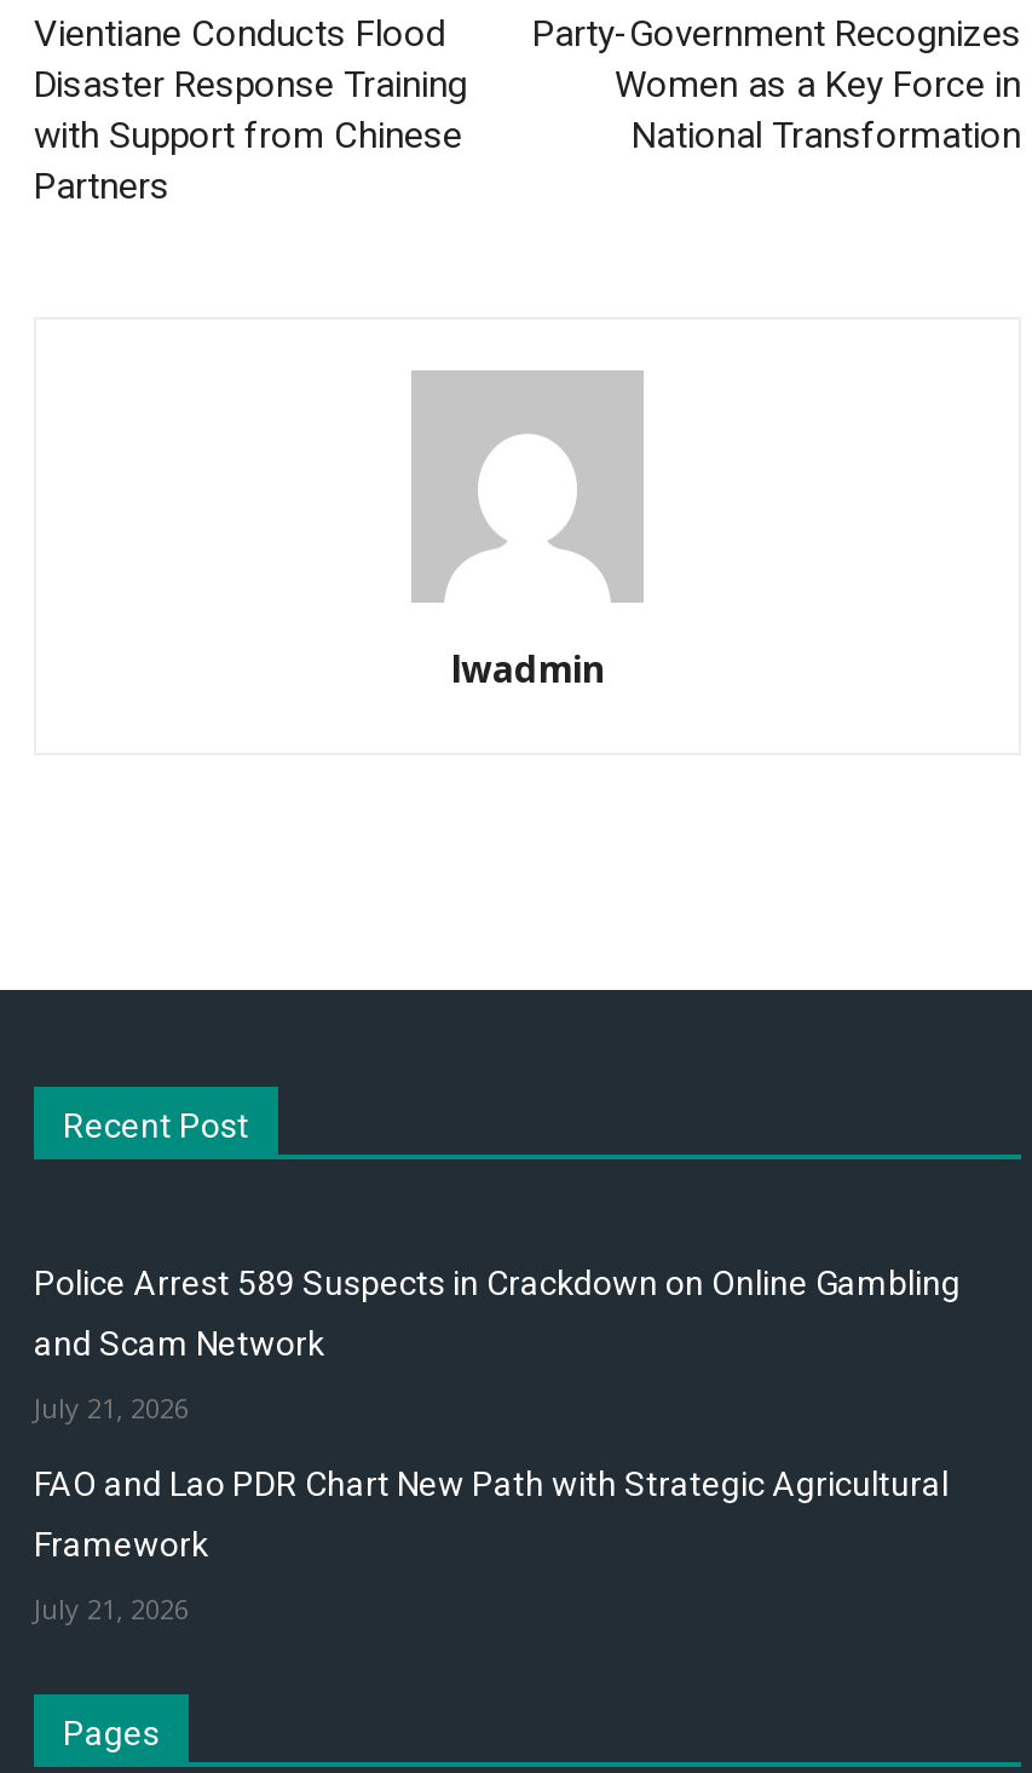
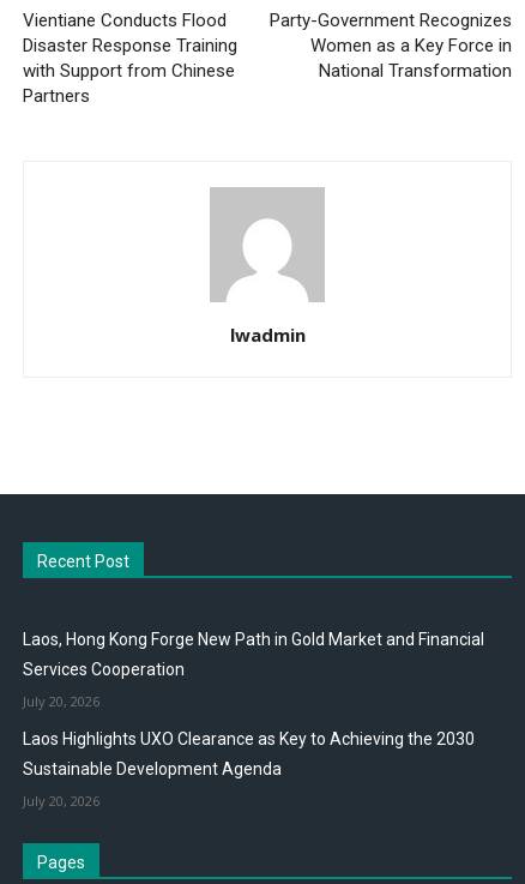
- Police Arrest 589 Suspects in Crackdown on Online Gambling
+ Laos, Hong Kong Forge New Path in Gold Market and Financial

- and Scam Network
+ Services Cooperation

- July 21, 2026
+ July 20, 2026

- FAO and Lao PDR Chart New Path with Strategic Agricultural
+ Laos Highlights UXO Clearance as Key to Achieving the 2030

- Framework
+ Sustainable Development Agenda

- July 21, 2026
+ July 20, 2026
